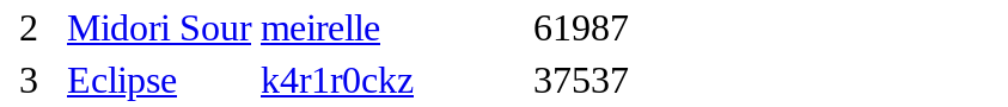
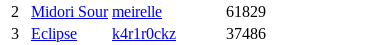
- 61987
+ 61829

- 37537
+ 37486
